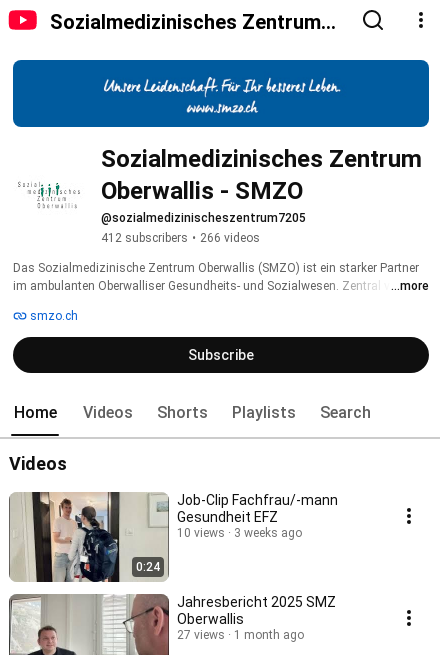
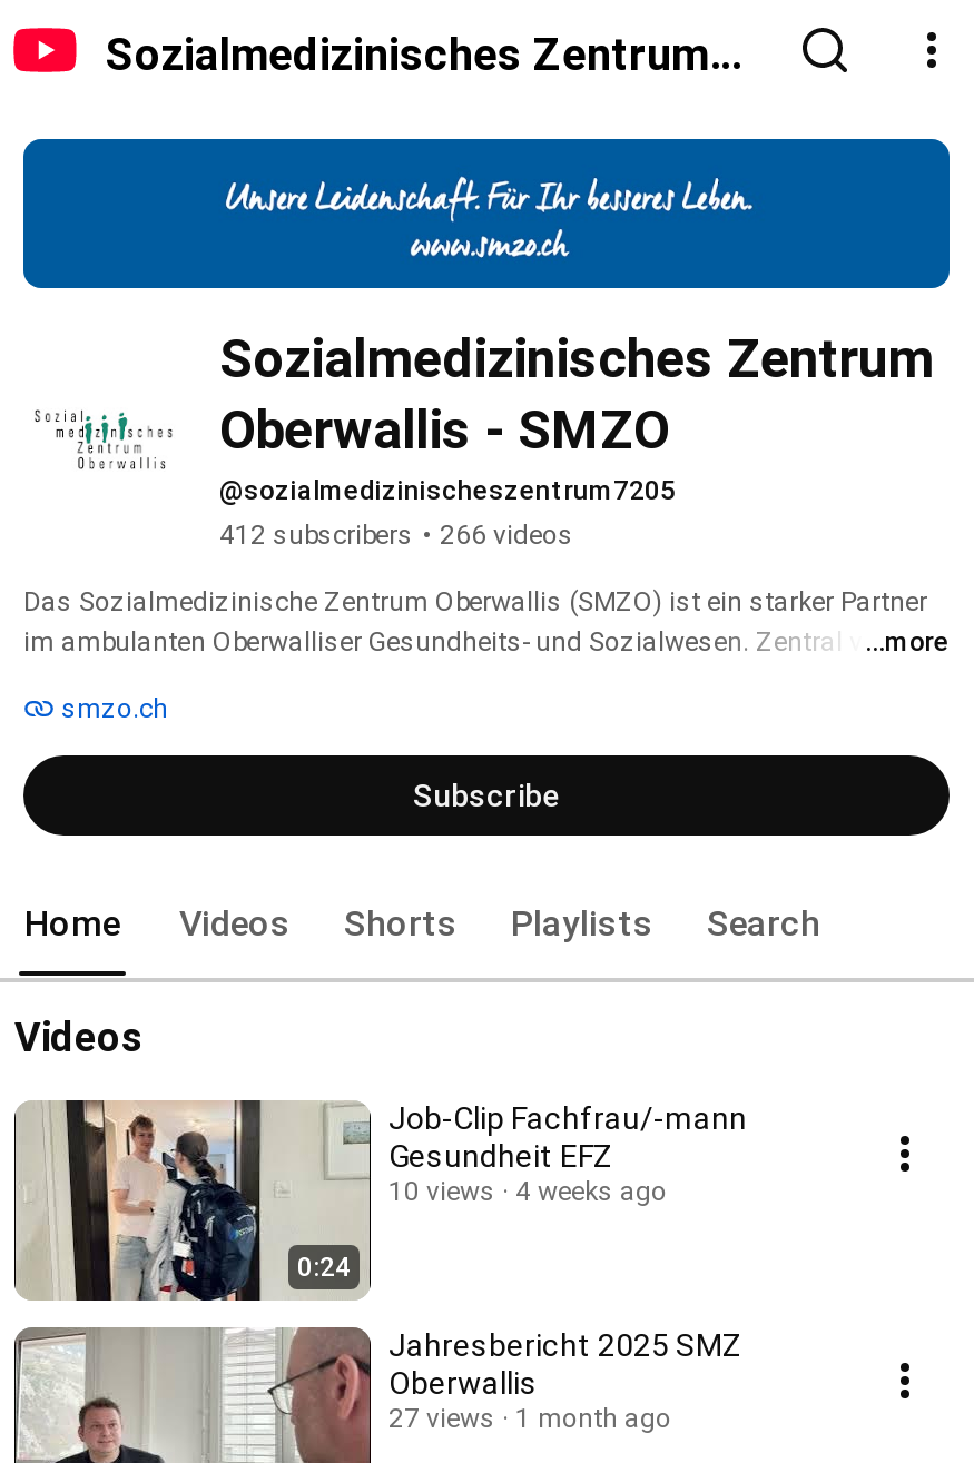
- 10 views 3 weeks ago
+ 10 views 4 weeks ago
